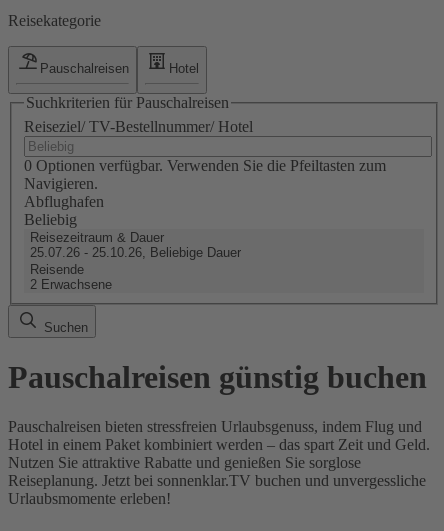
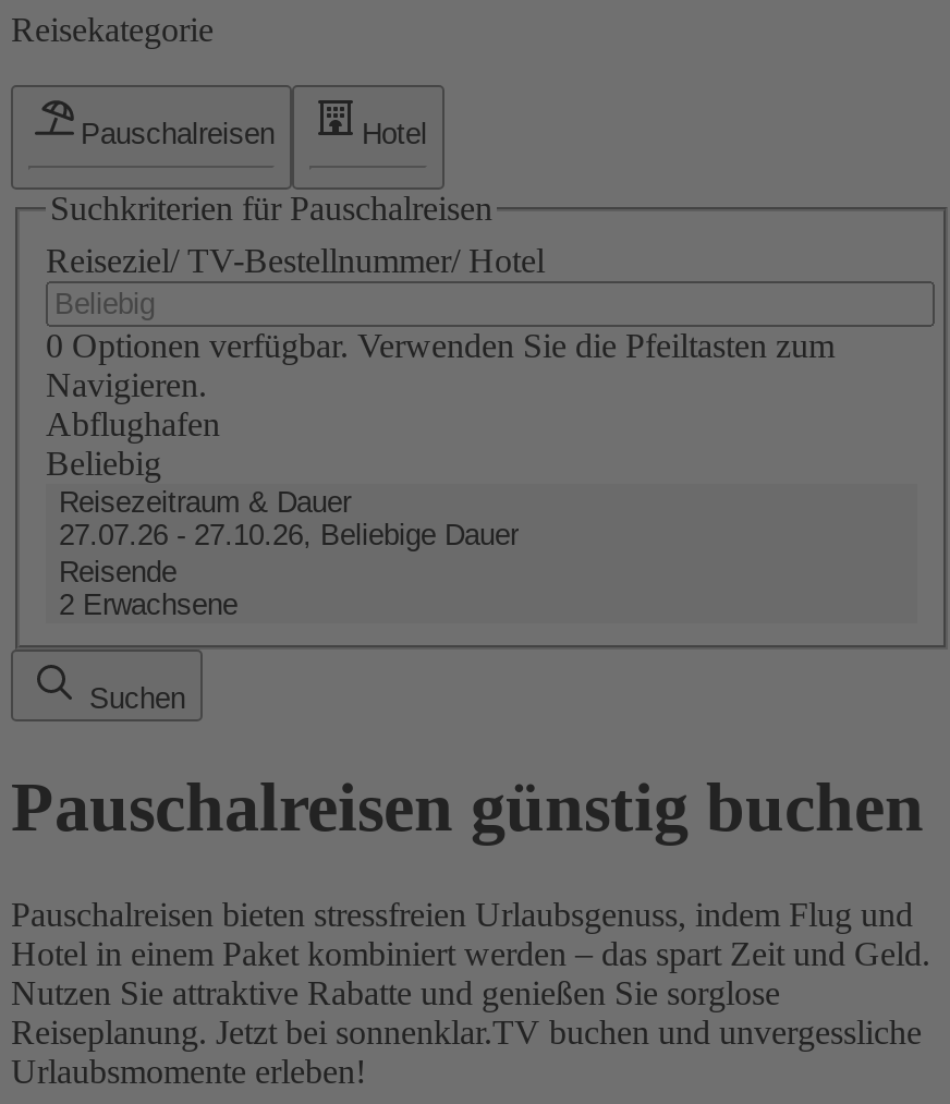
- 25.07.26 - 25.10.26, Beliebige Dauer
+ 27.07.26 - 27.10.26, Beliebige Dauer
